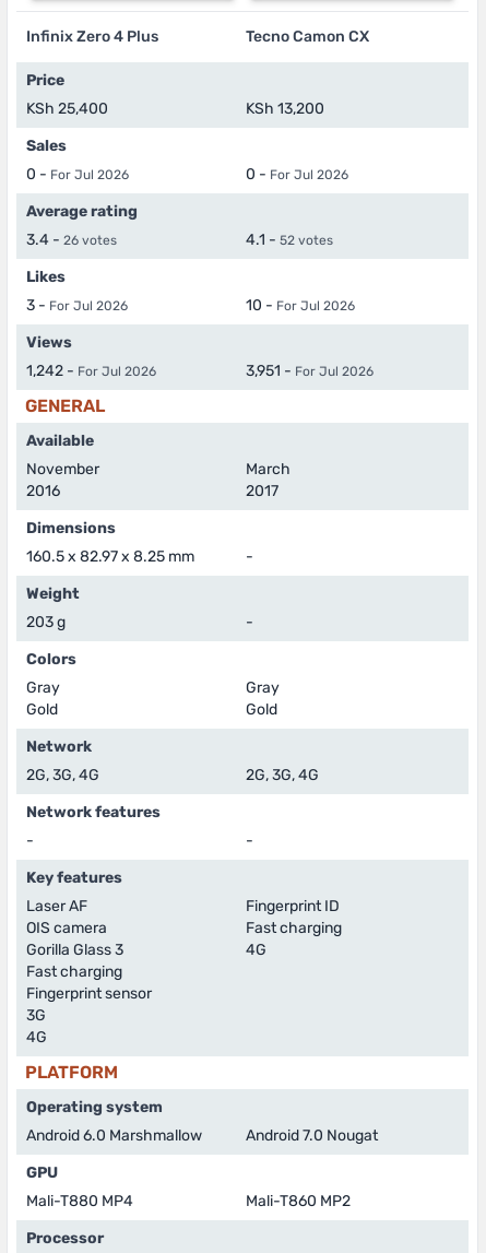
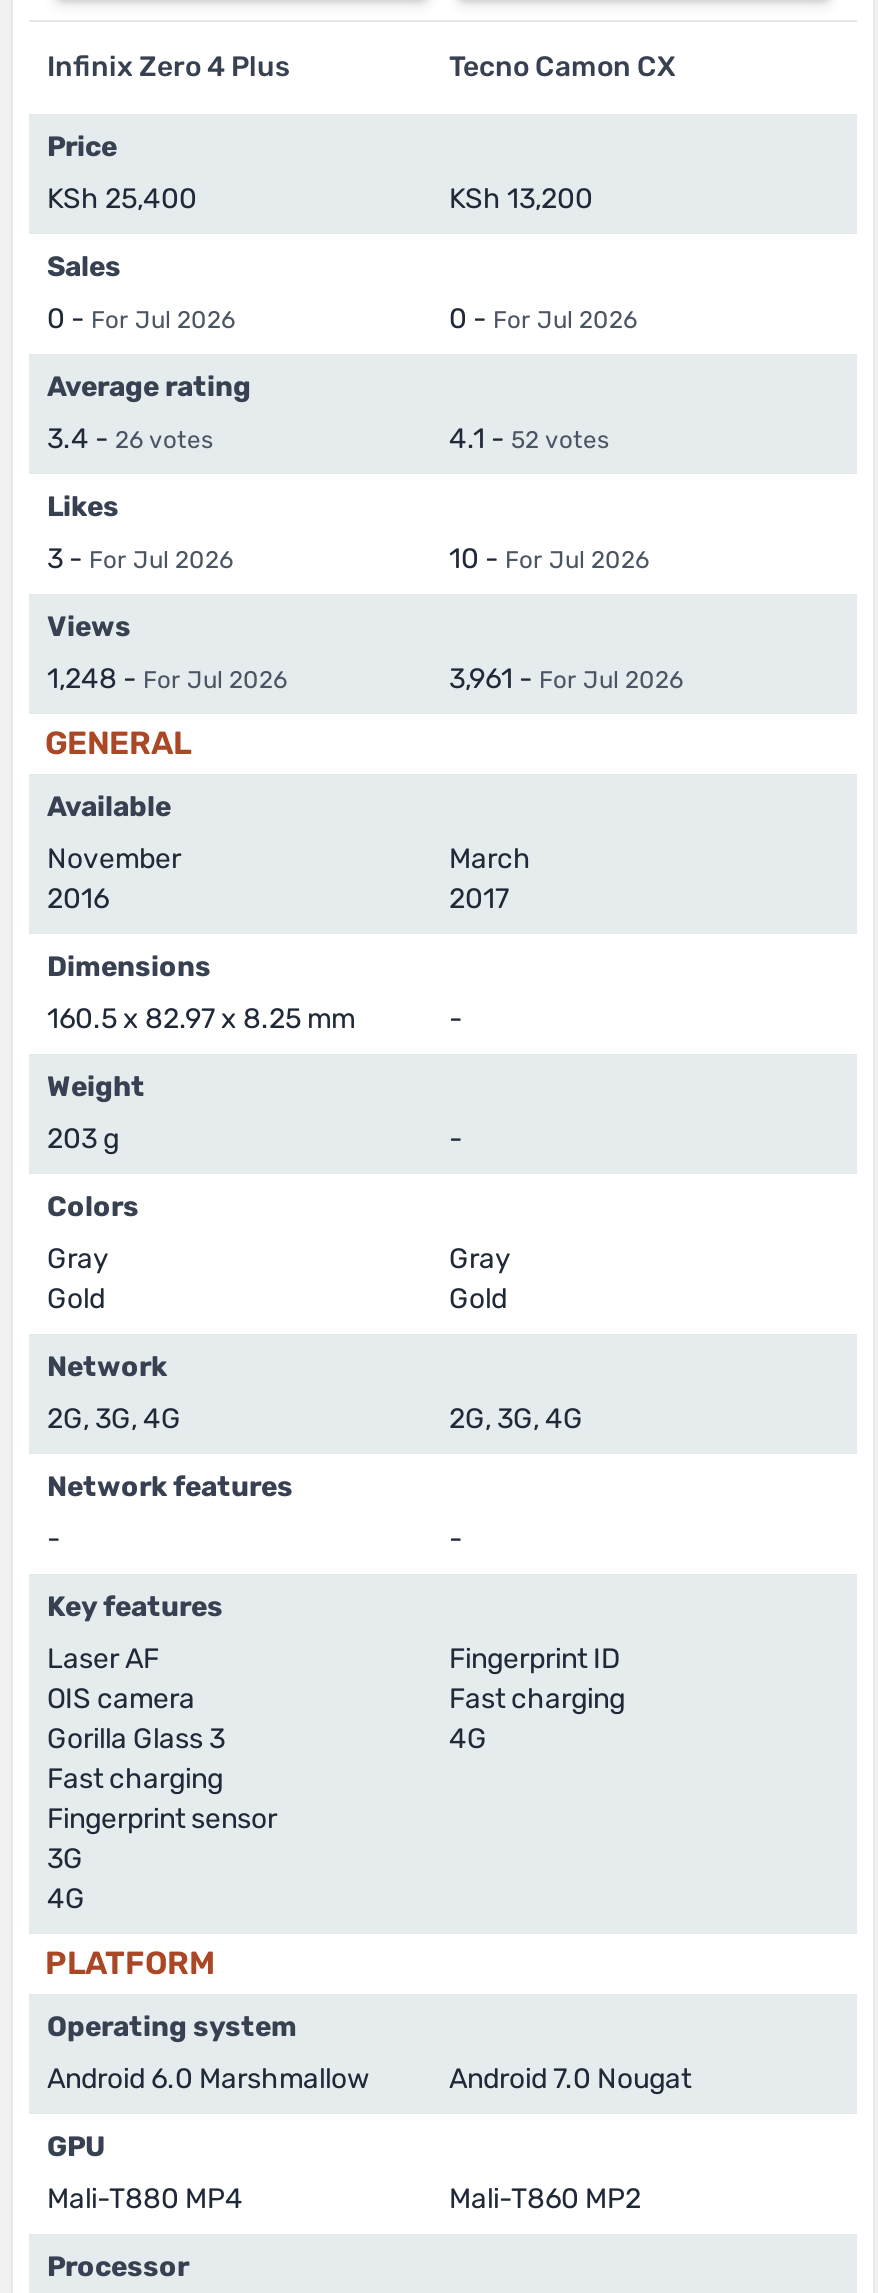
- 1,242 - For Jul 2026
+ 1,248 - For Jul 2026

- 3,951 - For Jul 2026
+ 3,961 - For Jul 2026
